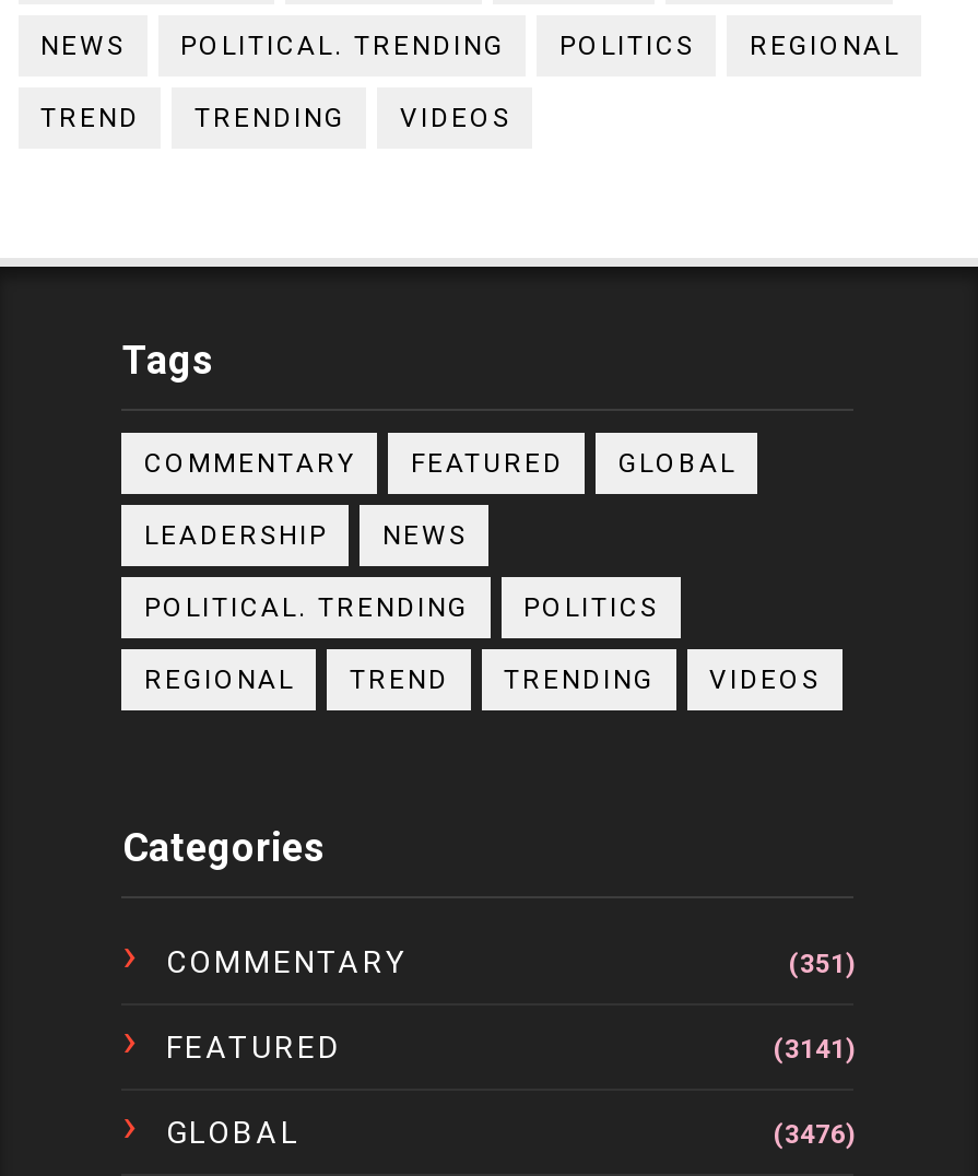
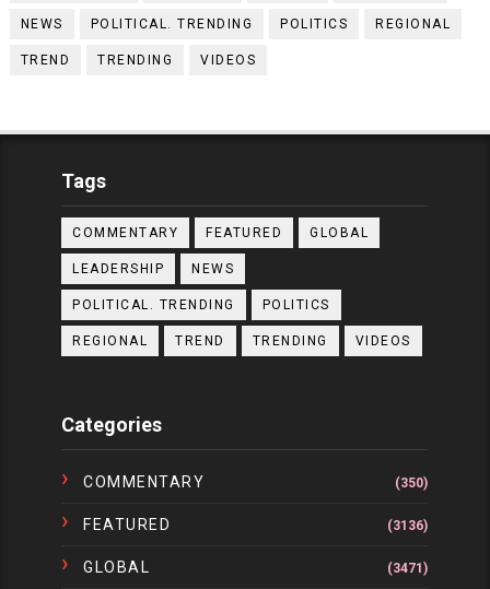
- (351)
+ (350)

- (3141)
+ (3136)

- (3476)
+ (3471)
